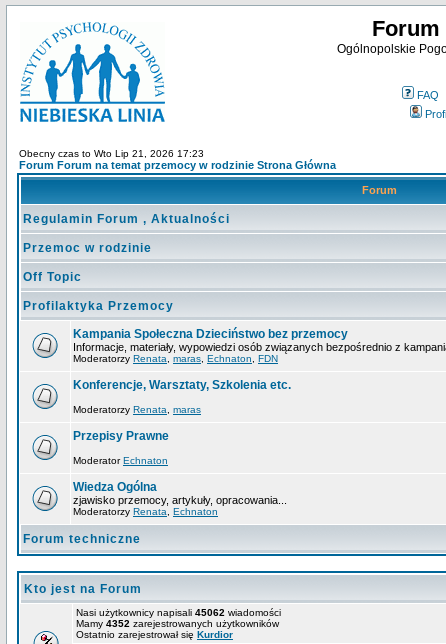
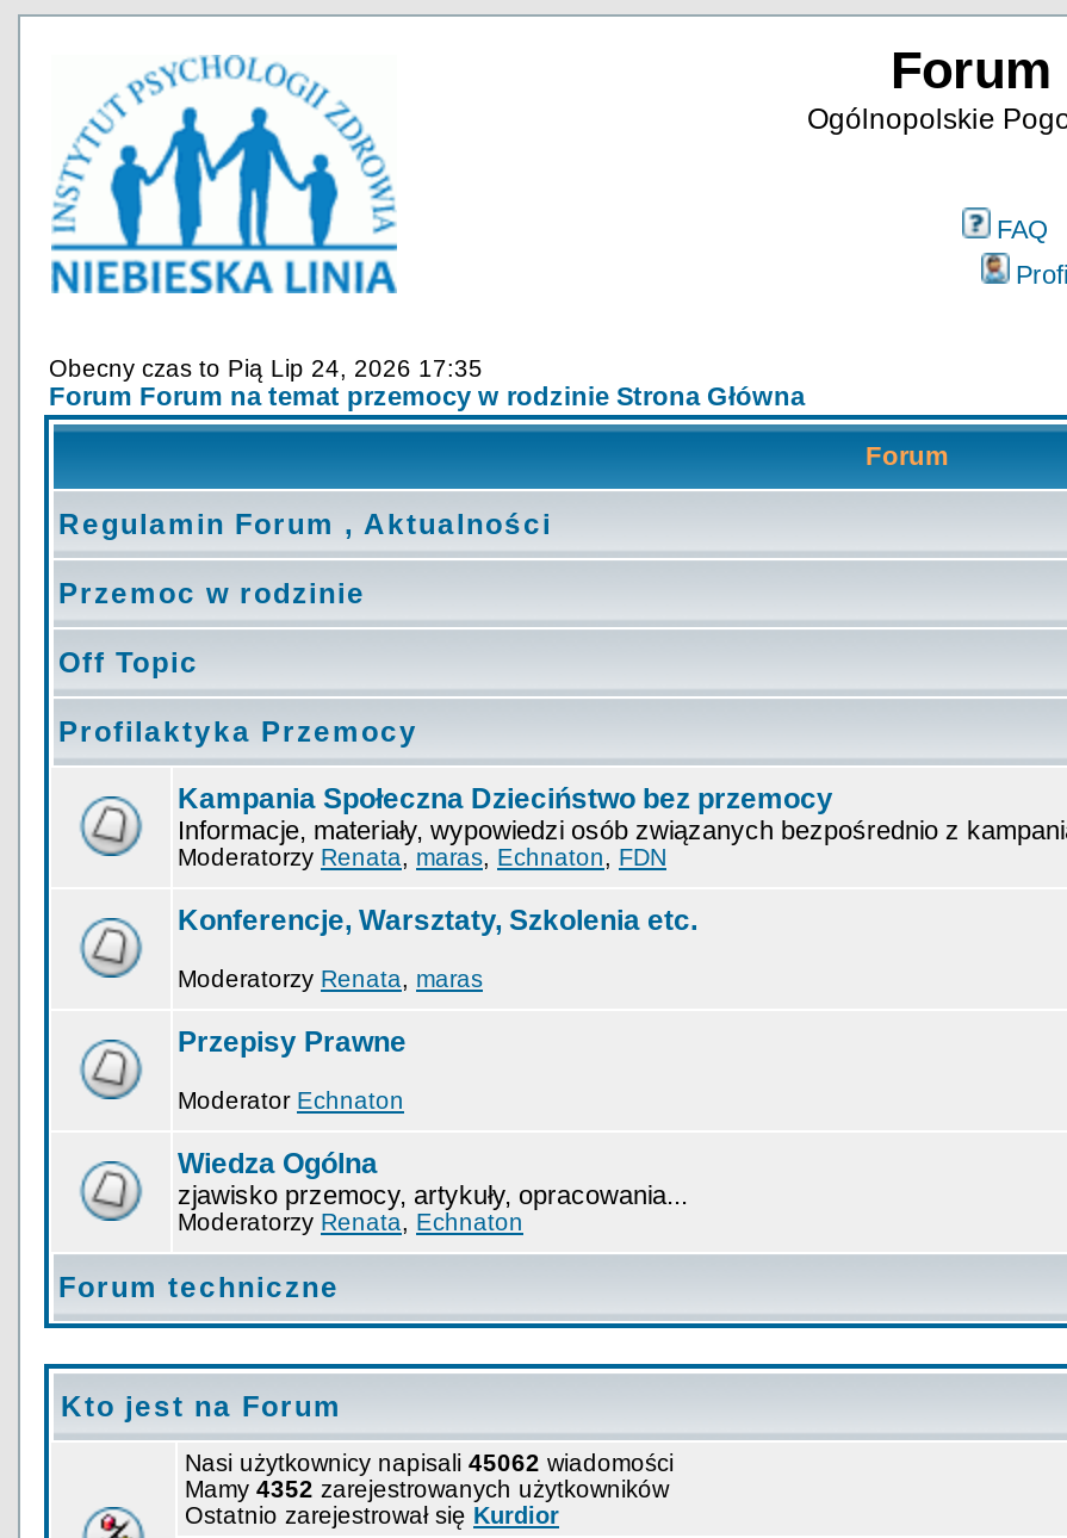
- Obecny czas to Wto Lip 21, 2026 17:23
+ Obecny czas to Pią Lip 24, 2026 17:35
